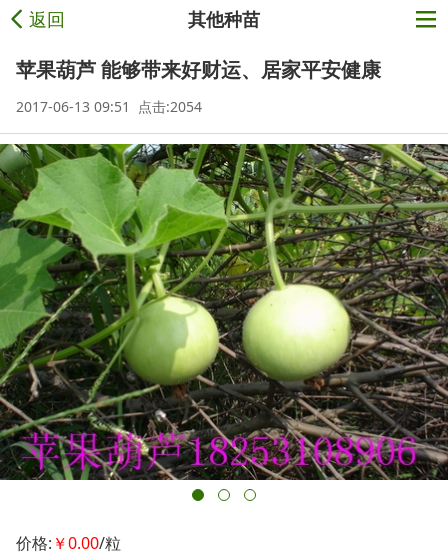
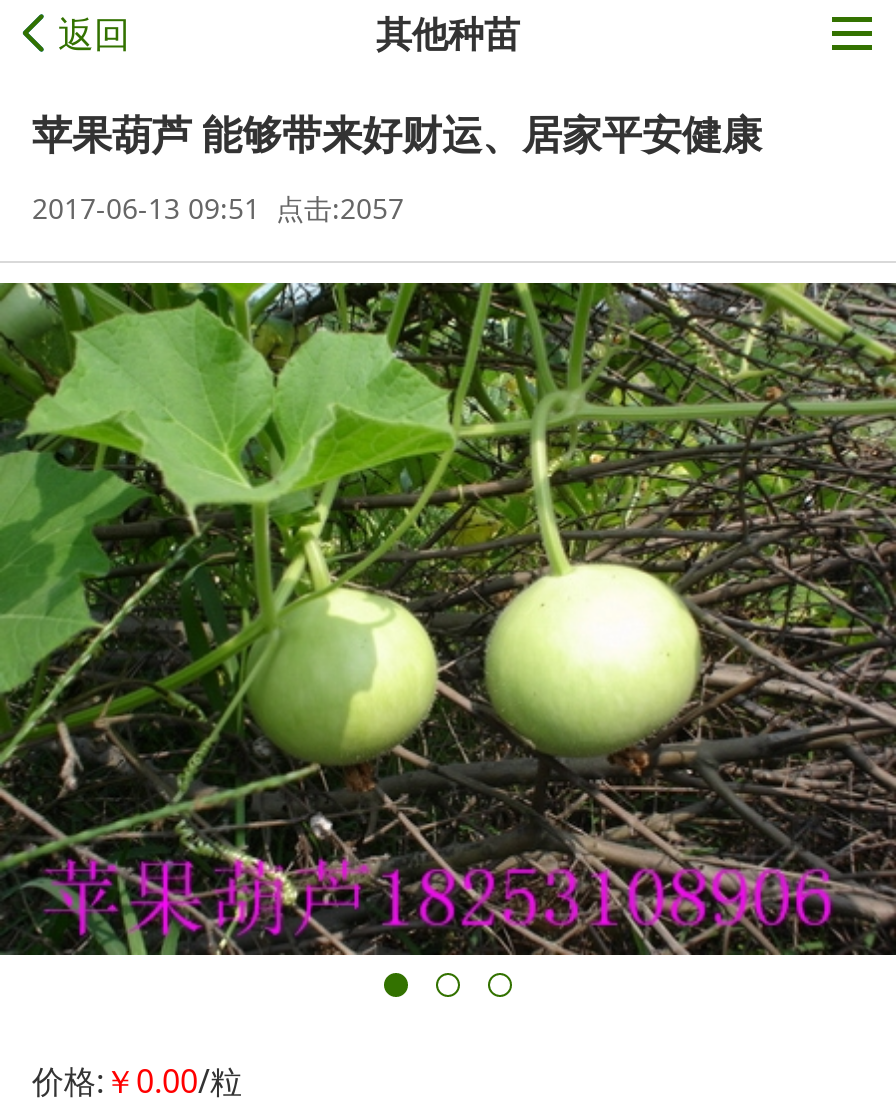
- 2017-06-13 09:51 点击:2054
+ 2017-06-13 09:51 点击:2057
